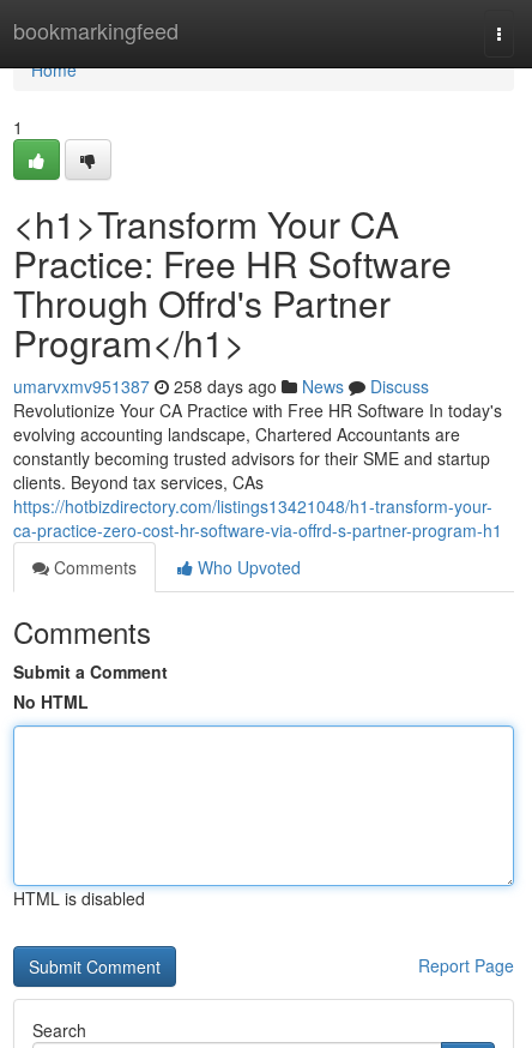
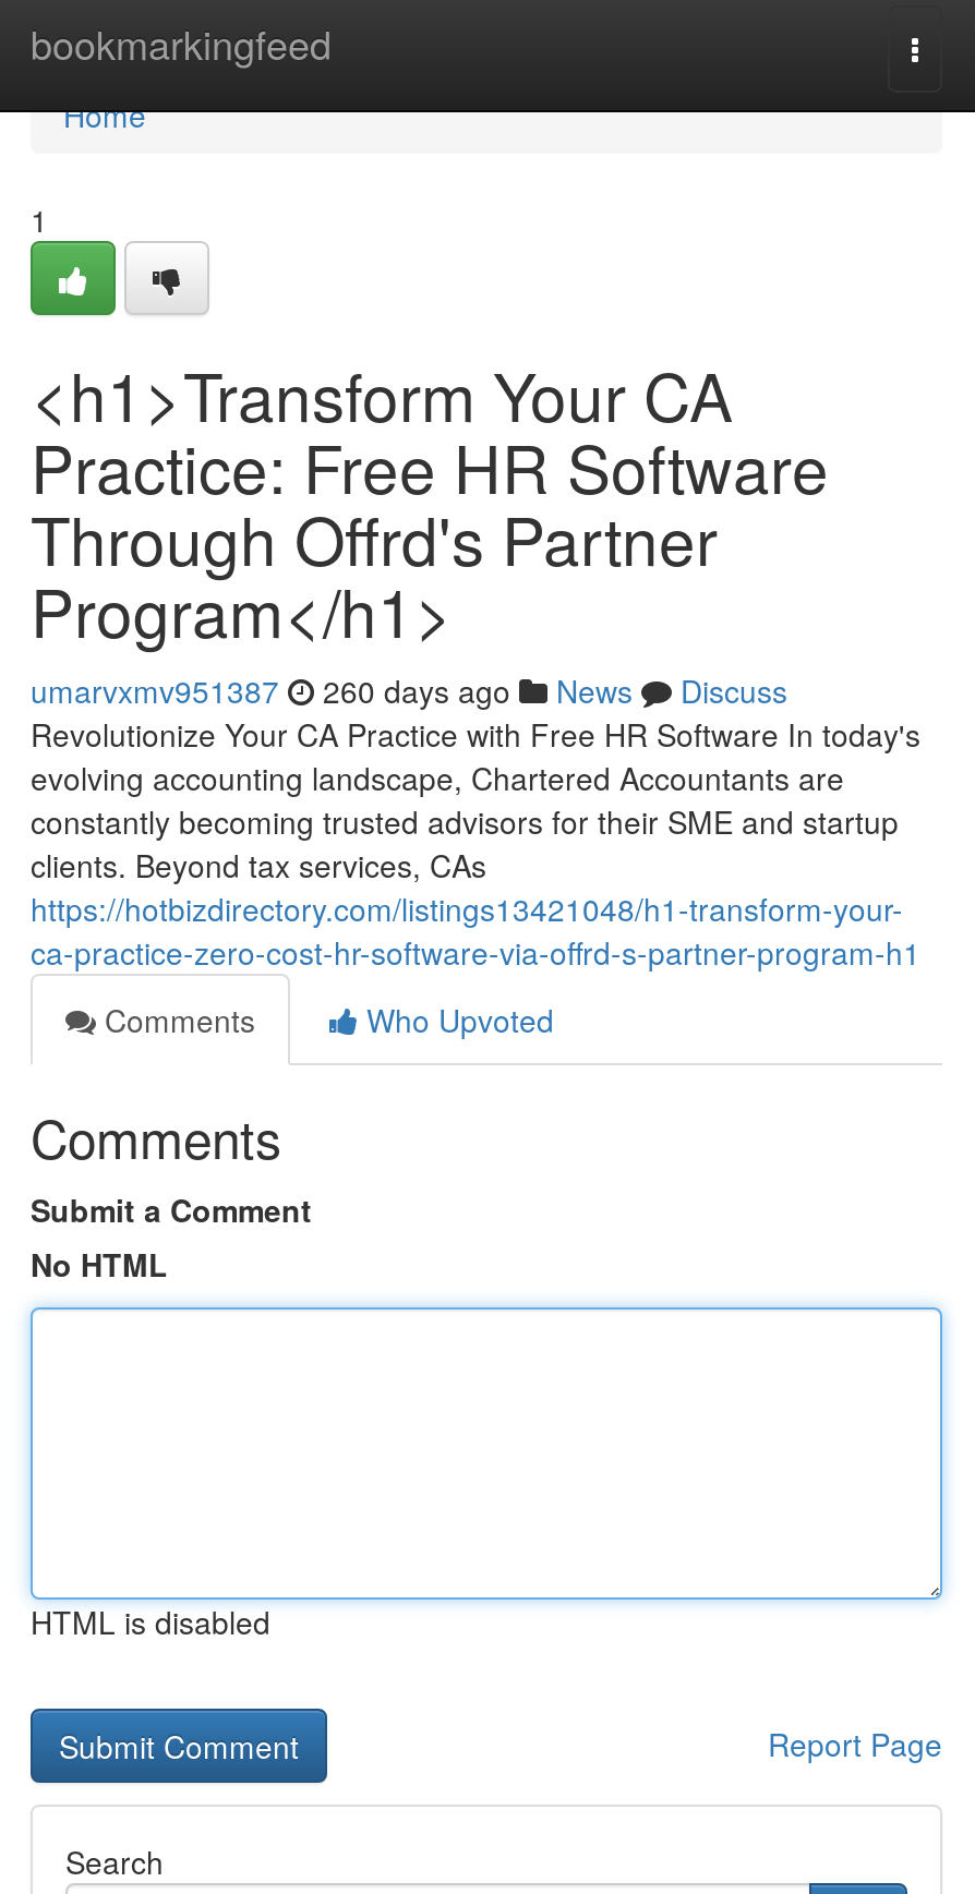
- umarvxmv951387 258 days ago News Discuss
+ umarvxmv951387 260 days ago News Discuss
